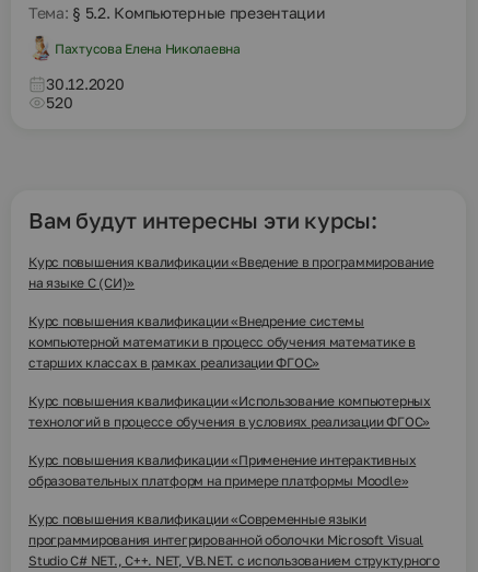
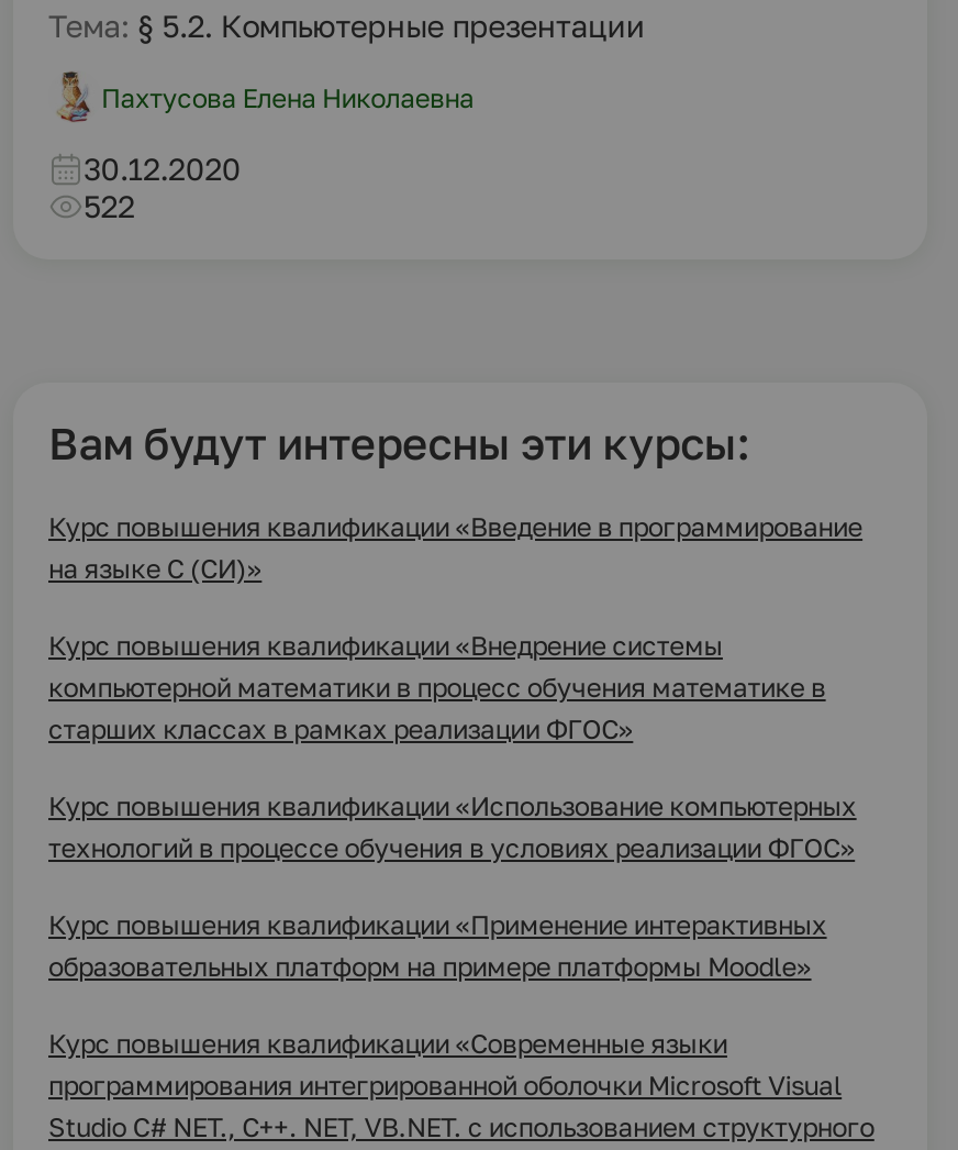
- 520
+ 522
